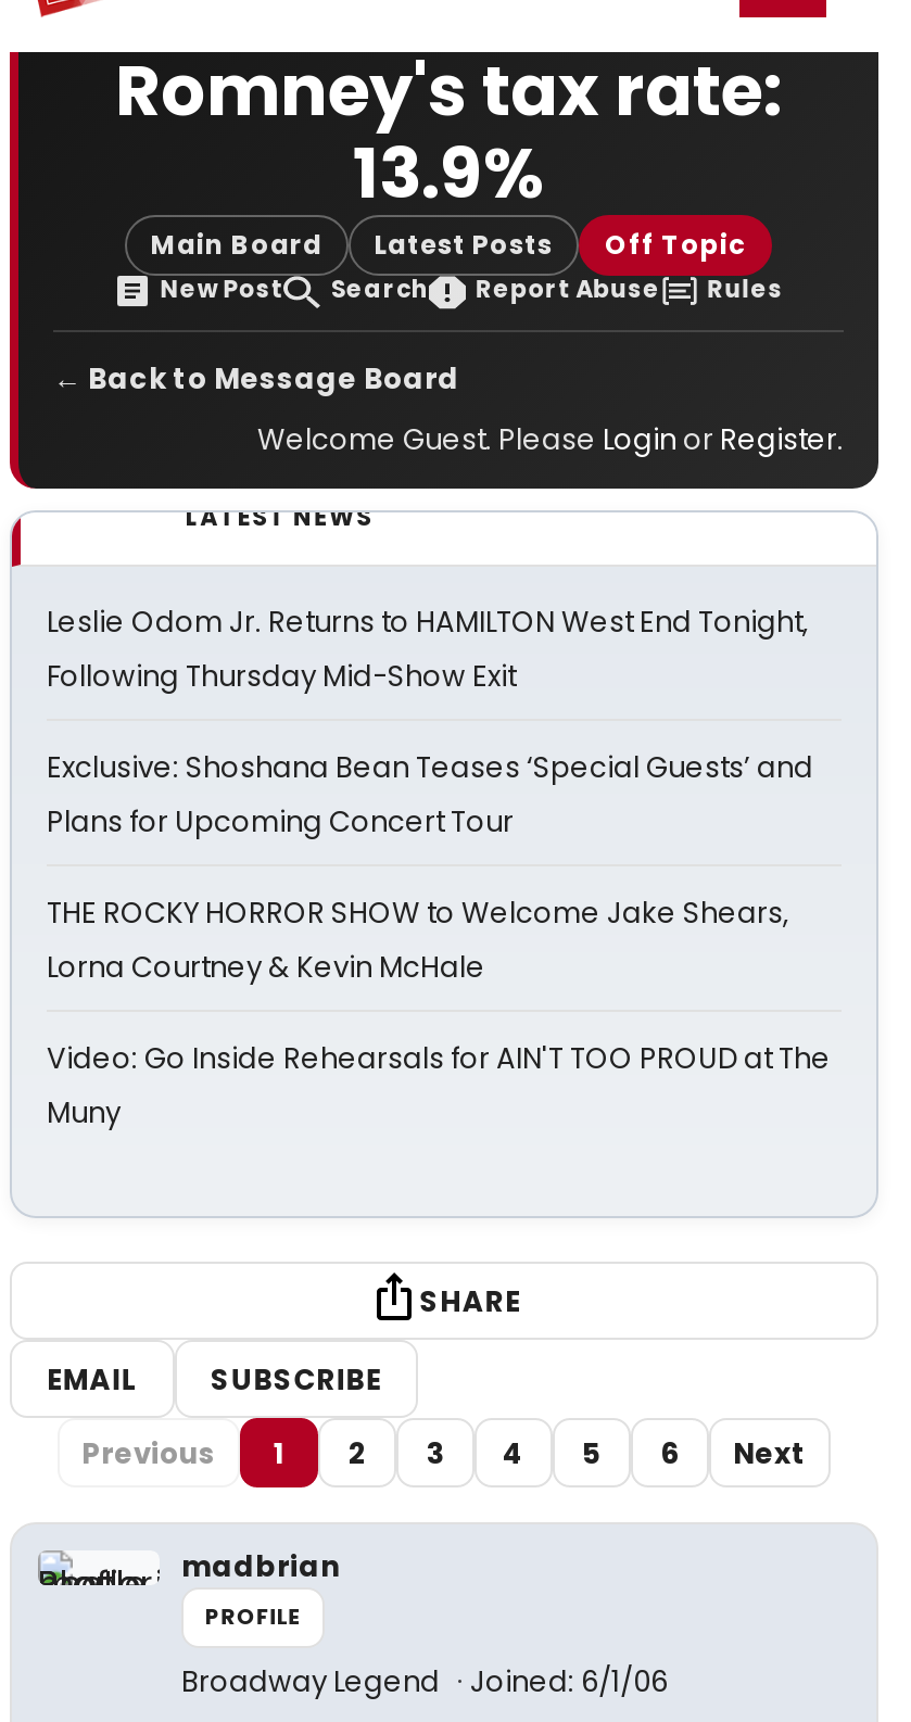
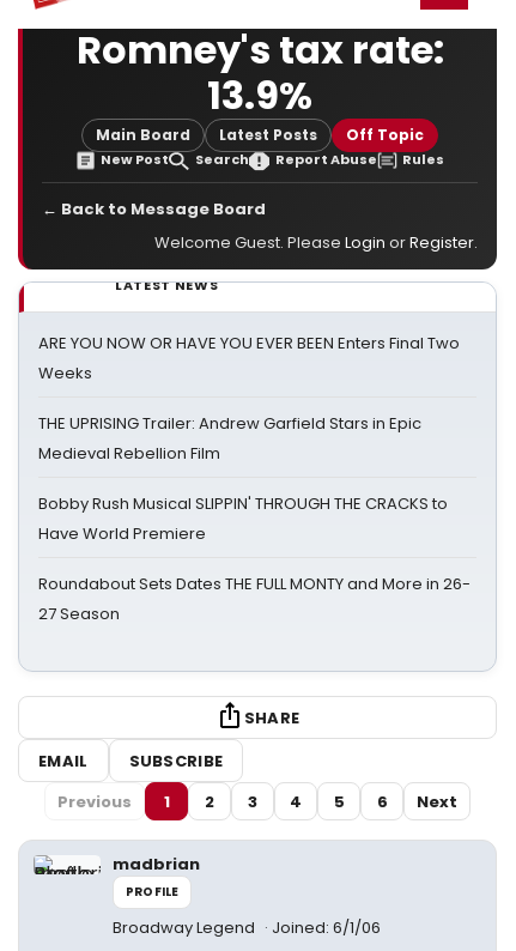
- Leslie Odom Jr. Returns to HAMILTON West End Tonight,
- Following Thursday Mid-Show Exit
+ ARE YOU NOW OR HAVE YOU EVER BEEN Enters Final Two
+ Weeks

- Exclusive: Shoshana Bean Teases ‘Special Guests’ and
- Plans for Upcoming Concert Tour
+ THE UPRISING Trailer: Andrew Garfield Stars in Epic
+ Medieval Rebellion Film

- THE ROCKY HORROR SHOW to Welcome Jake Shears,
- Lorna Courtney & Kevin McHale
+ Bobby Rush Musical SLIPPIN' THROUGH THE CRACKS to
+ Have World Premiere

- Video: Go Inside Rehearsals for AIN'T TOO PROUD at The
- Muny
+ Roundabout Sets Dates THE FULL MONTY and More in 26-
+ 27 Season
